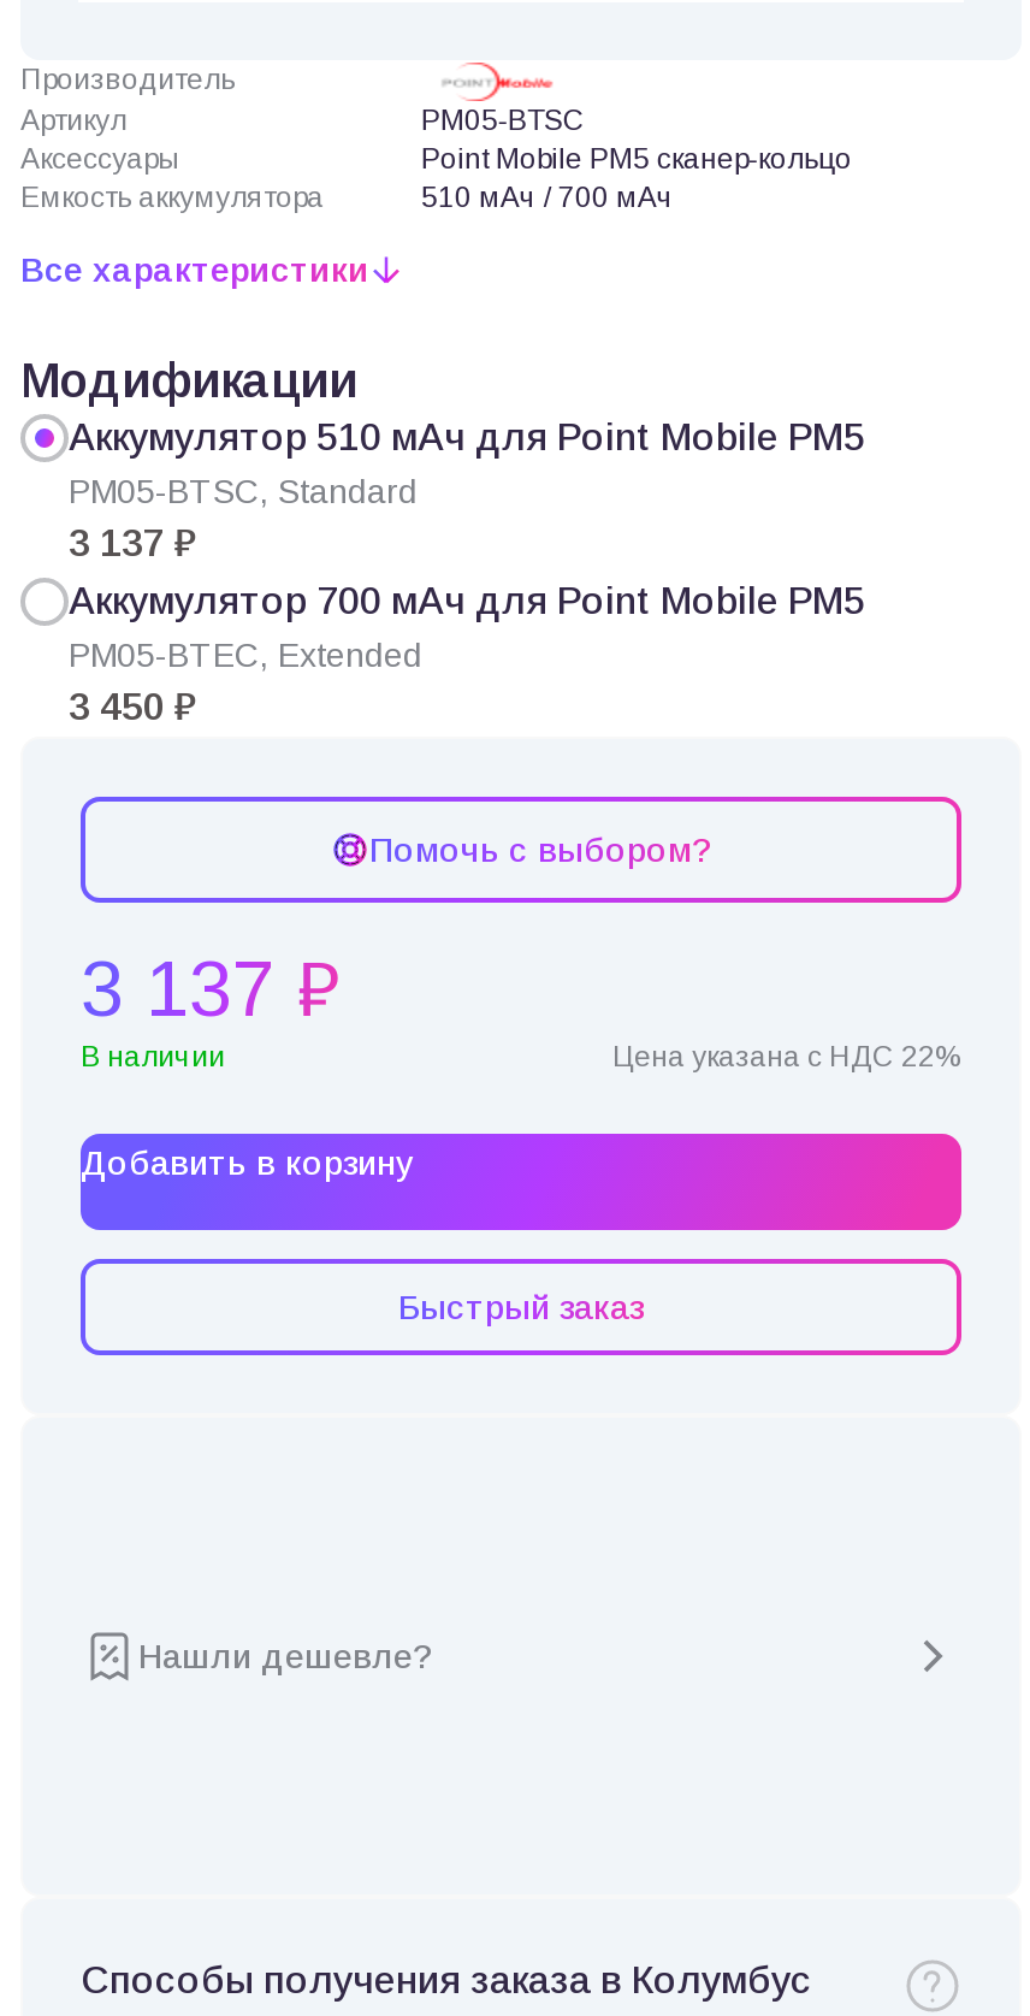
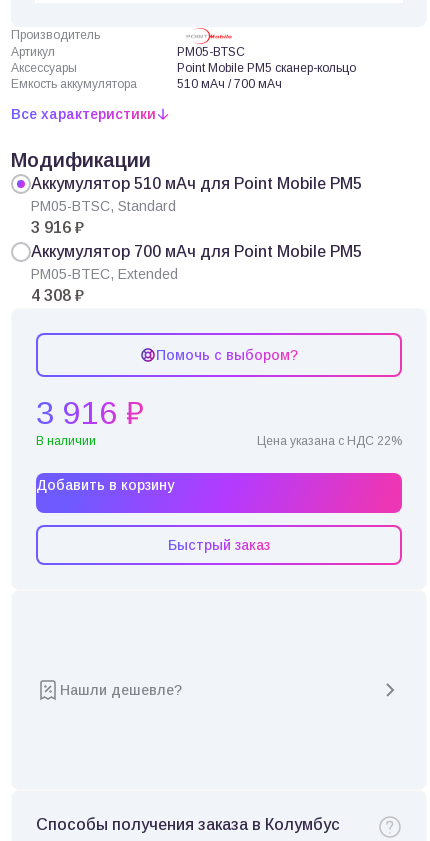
- 3 137 ₽
+ 3 916 ₽

- 3 450 ₽
+ 4 308 ₽

- 3 137 ₽
+ 3 916 ₽
